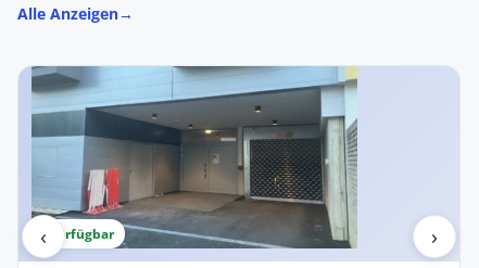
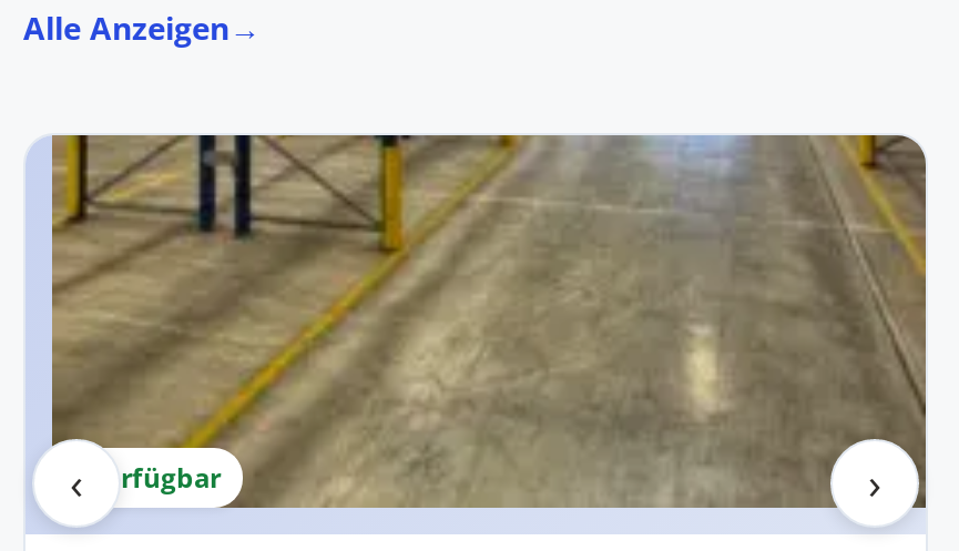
- [image]
+ [image]
